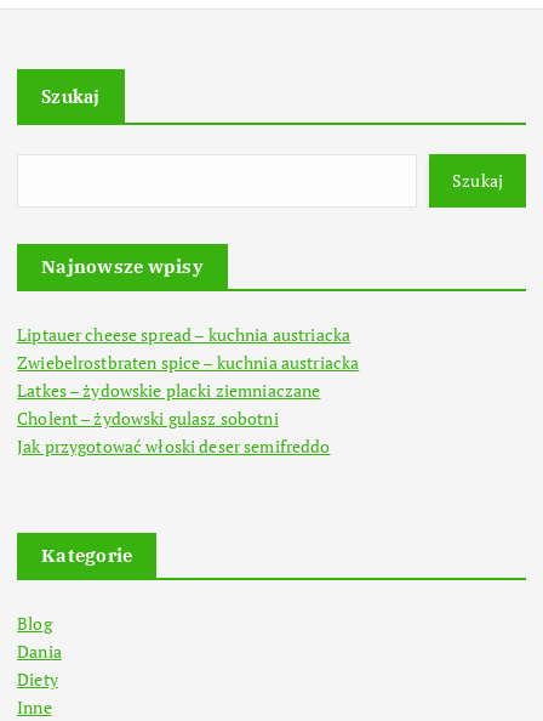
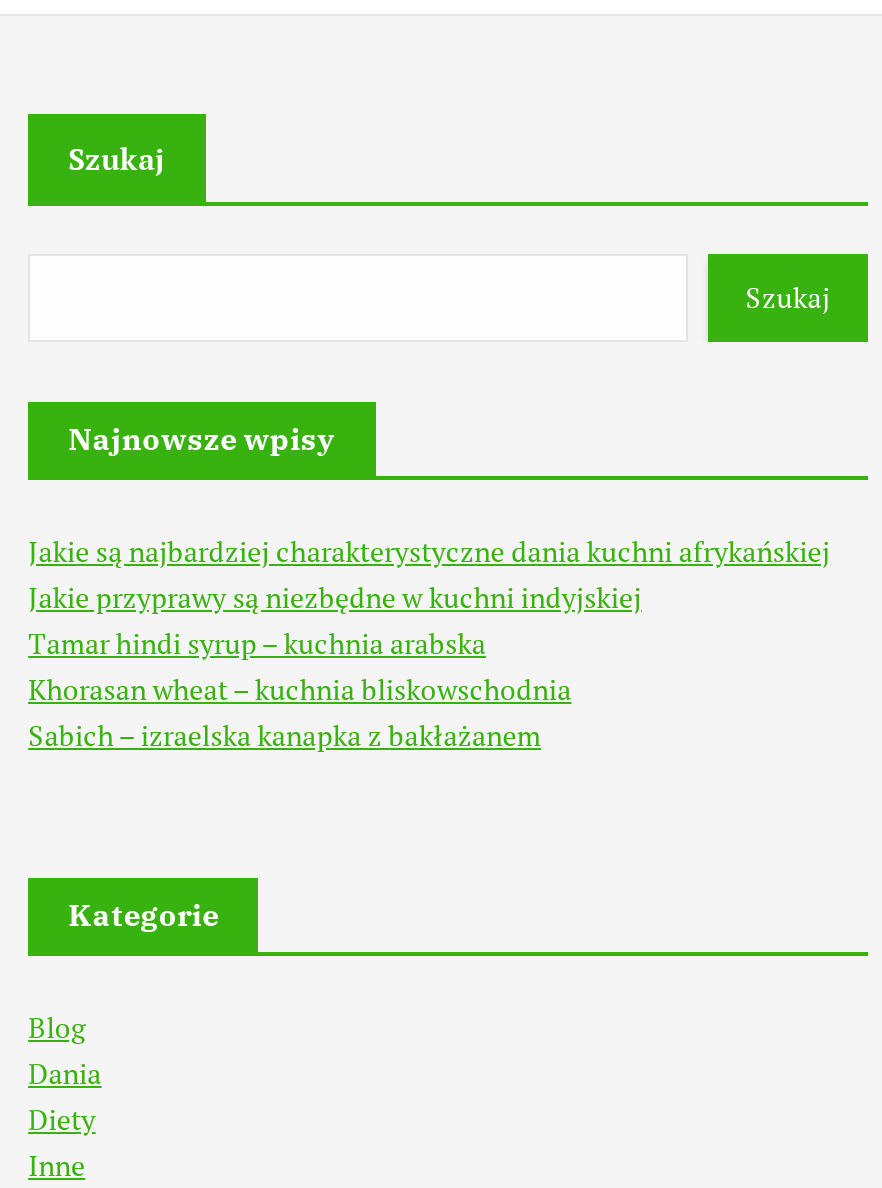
- Liptauer cheese spread – kuchnia austriacka
- Zwiebelrostbraten spice – kuchnia austriacka
- Latkes – żydowskie placki ziemniaczane
- Cholent – żydowski gulasz sobotni
- Jak przygotować włoski deser semifreddo
+ Jakie są najbardziej charakterystyczne dania kuchni afrykańskiej
+ Jakie przyprawy są niezbędne w kuchni indyjskiej
+ Tamar hindi syrup – kuchnia arabska
+ Khorasan wheat – kuchnia bliskowschodnia
+ Sabich – izraelska kanapka z bakłażanem
